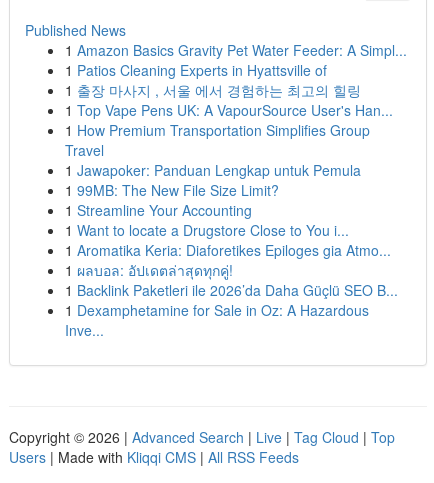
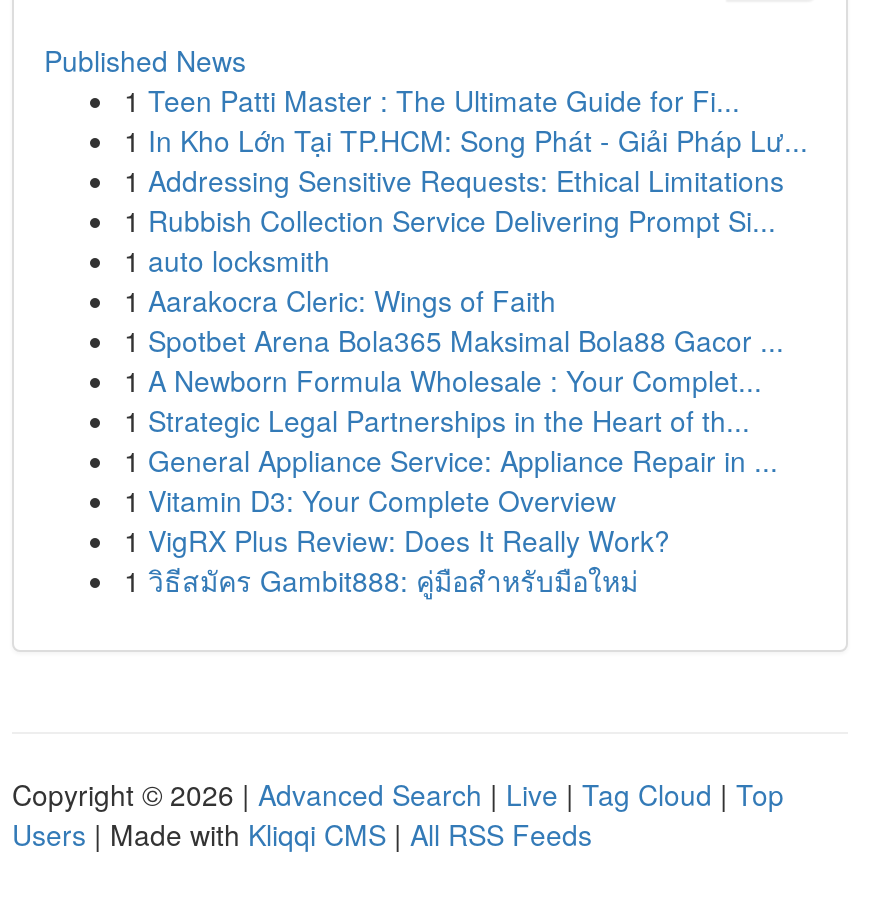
- 1 Amazon Basics Gravity Pet Water Feeder: A Simpl...
- 1 Patios Cleaning Experts in Hyattsville of
- 1 출장 마사지 , 서울 에서 경험하는 최고의 힐링
- 1 Top Vape Pens UK: A VapourSource User's Han...
- 1 How Premium Transportation Simplifies Group
- Travel
- 1 Jawapoker: Panduan Lengkap untuk Pemula
- 1 99MB: The New File Size Limit?
- 1 Streamline Your Accounting
- 1 Want to locate a Drugstore Close to You i...
- 1 Aromatika Keria: Diaforetikes Epiloges gia Atmo...
- 1 ผลบอล: อัปเดตล่าสุดทุกคู่!
- 1 Backlink Paketleri ile 2026’da Daha Güçlü SEO B...
- 1 Dexamphetamine for Sale in Oz: A Hazardous
- Inve...
+ 1 Teen Patti Master : The Ultimate Guide for Fi...
+ 1 In Kho Lớn Tại TP.HCM: Song Phát - Giải Pháp Lư...
+ 1 Addressing Sensitive Requests: Ethical Limitations
+ 1 Rubbish Collection Service Delivering Prompt Si...
+ 1 auto locksmith
+ 1 Aarakocra Cleric: Wings of Faith
+ 1 Spotbet Arena Bola365 Maksimal Bola88 Gacor ...
+ 1 A Newborn Formula Wholesale : Your Complet...
+ 1 Strategic Legal Partnerships in the Heart of th...
+ 1 General Appliance Service: Appliance Repair in ...
+ 1 Vitamin D3: Your Complete Overview
+ 1 VigRX Plus Review: Does It Really Work?
+ 1 วิธีสมัคร Gambit888: คู่มือสำหรับมือใหม่
